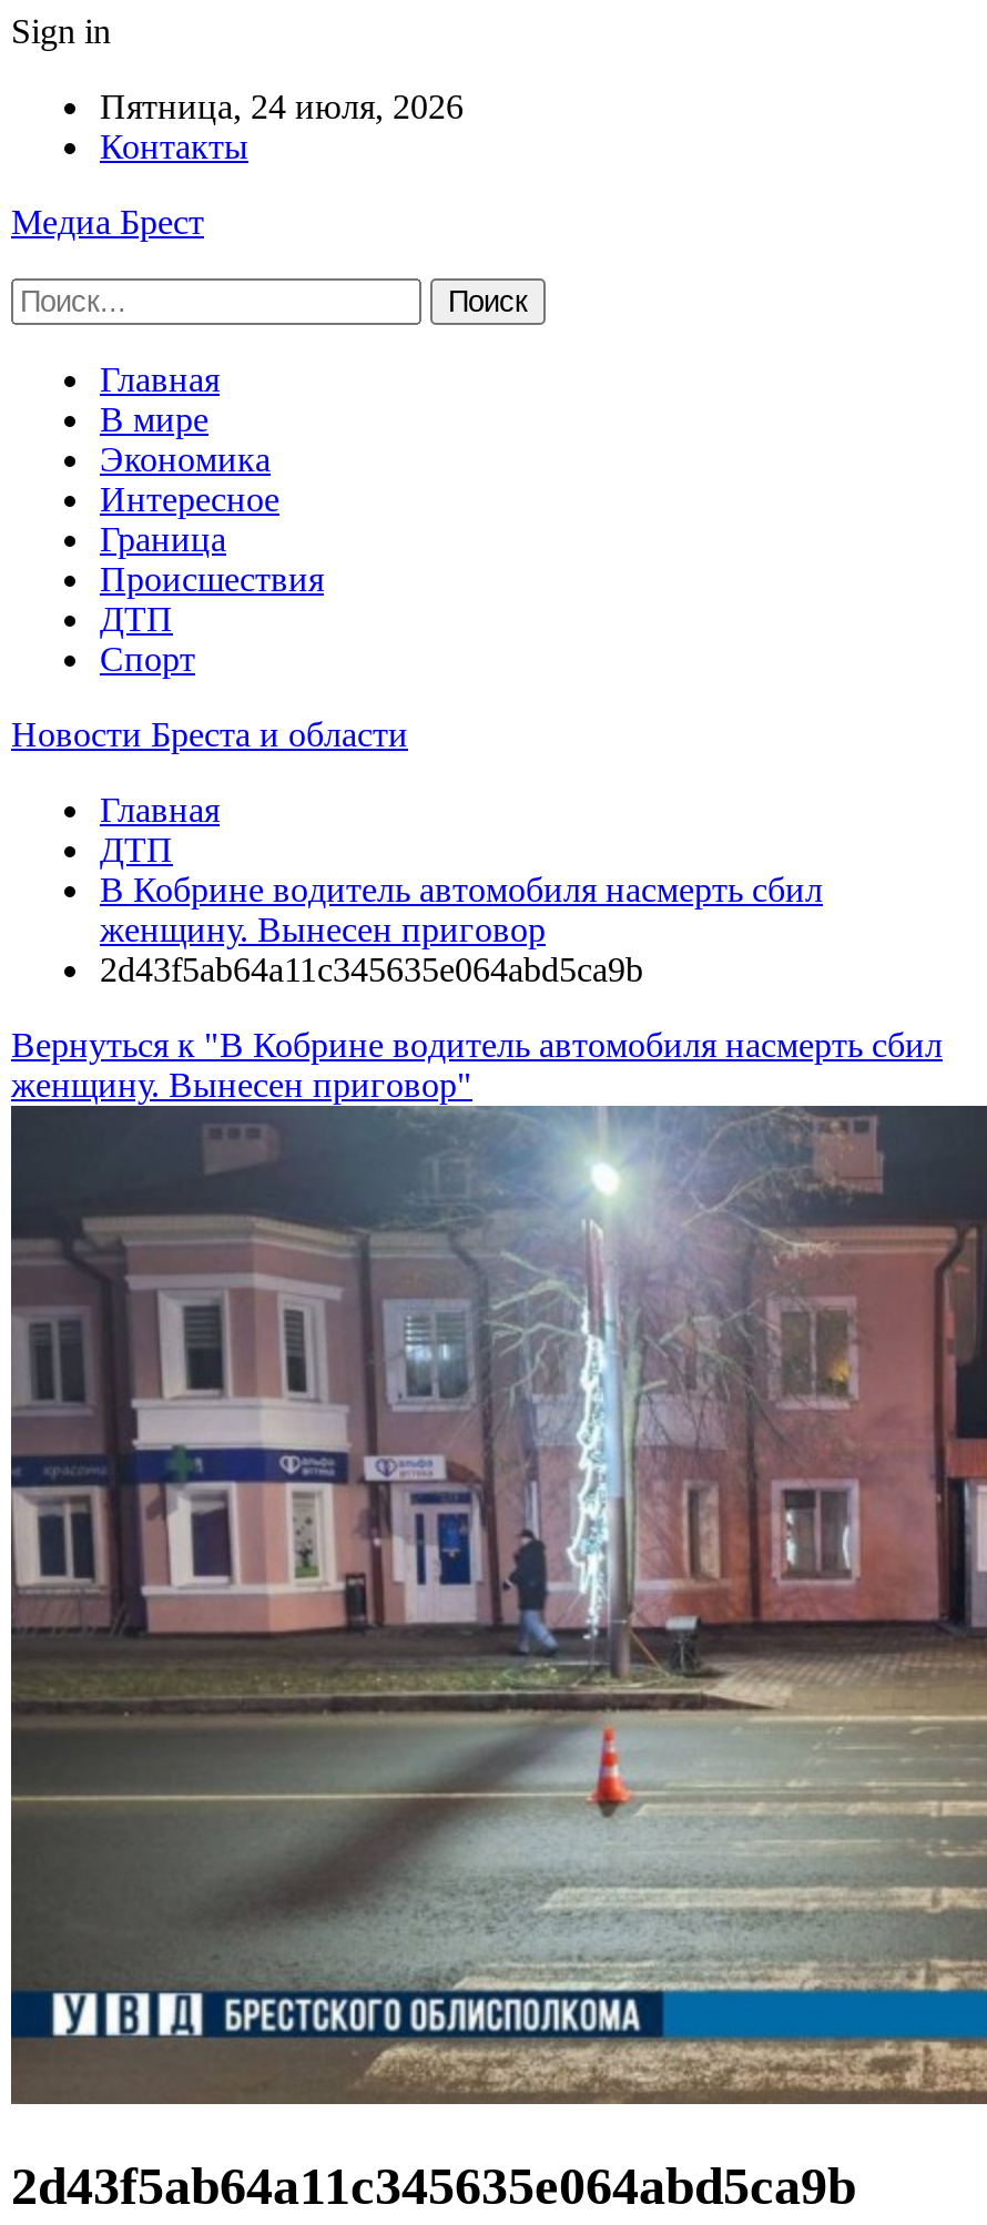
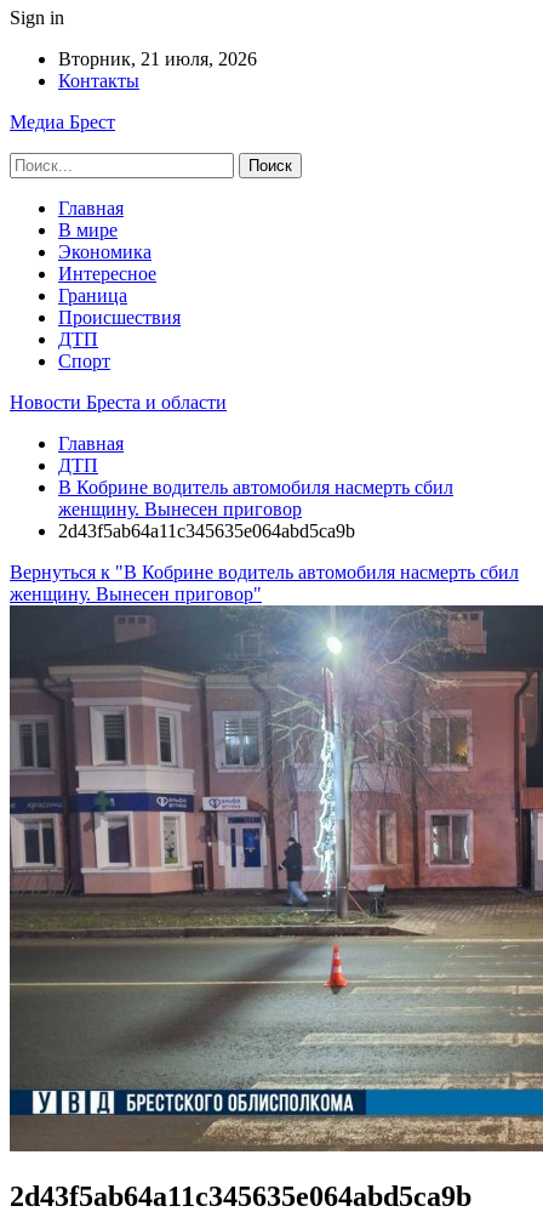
- Пятница, 24 июля, 2026
+ Вторник, 21 июля, 2026
